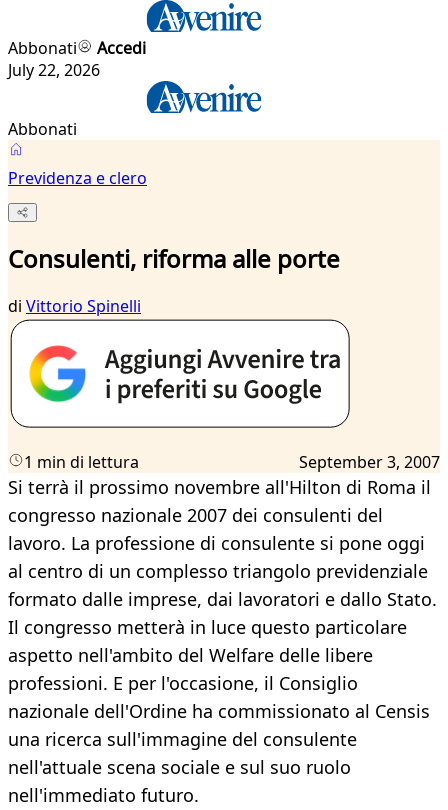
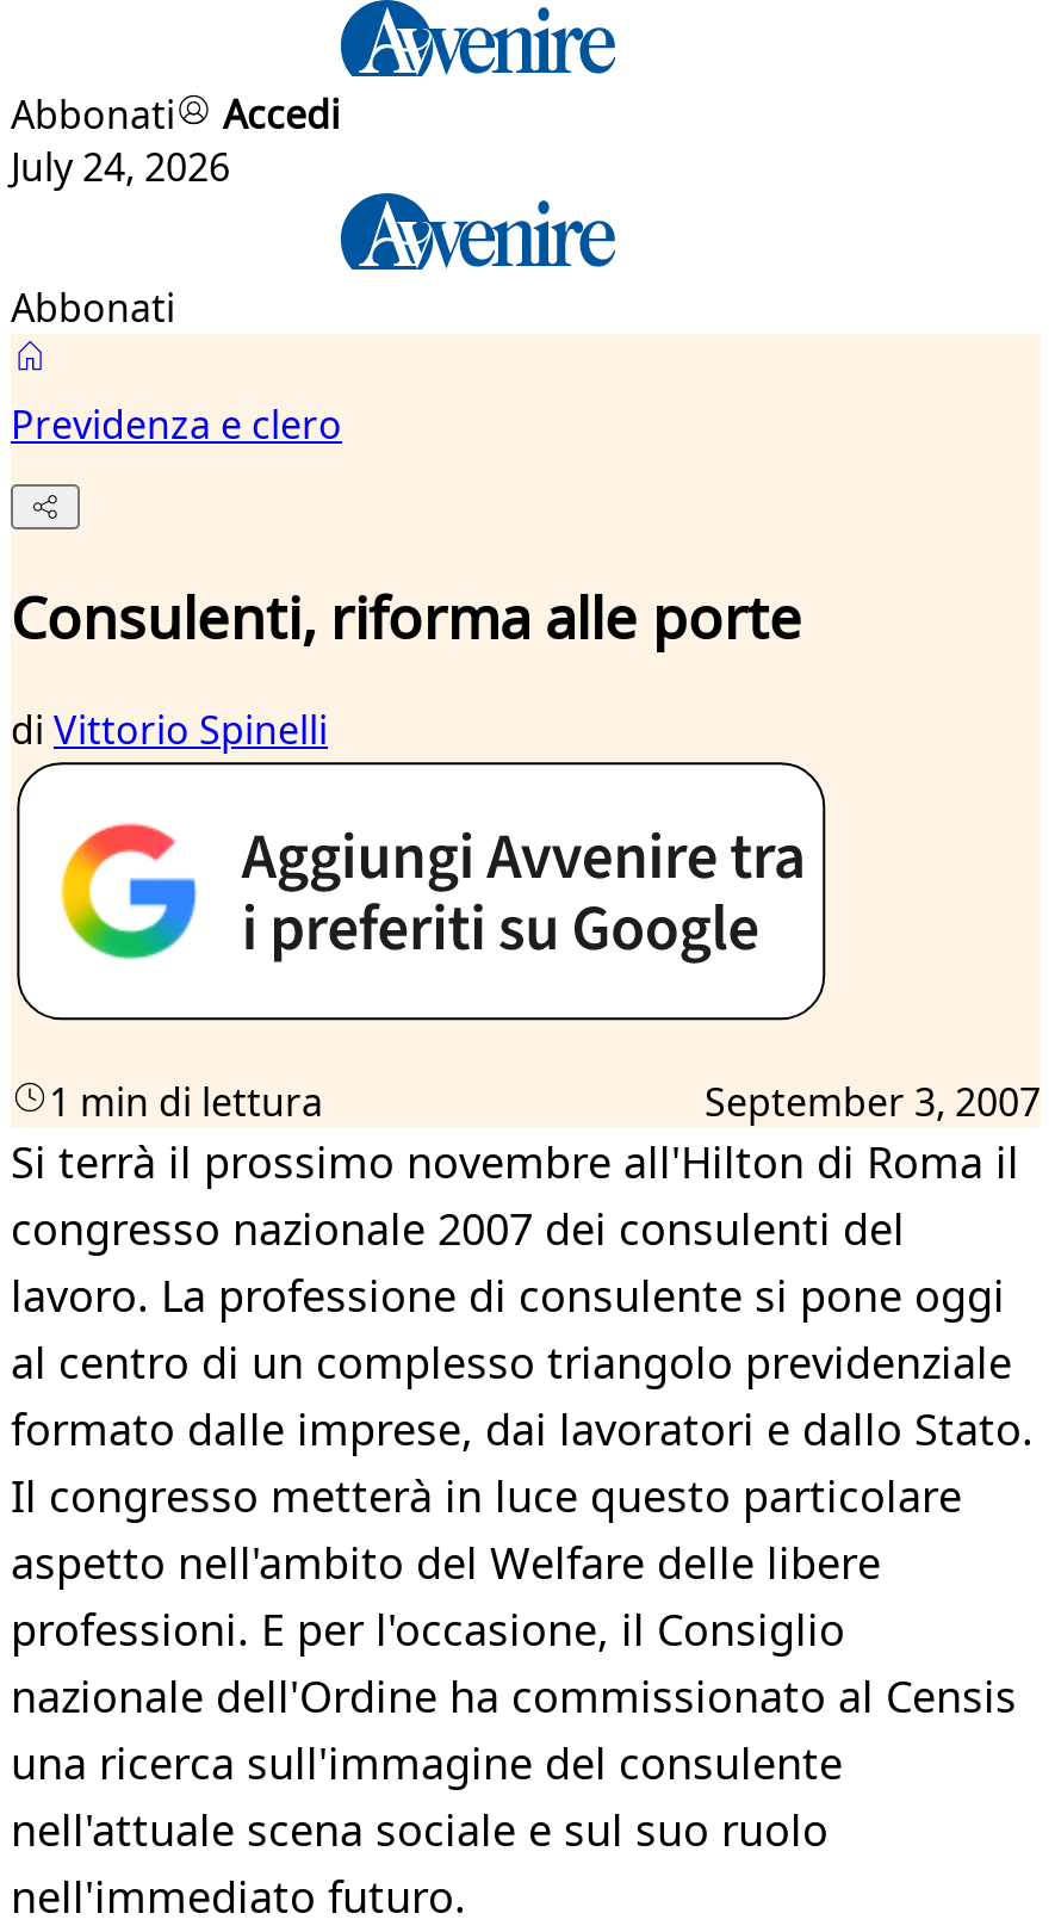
- July 22, 2026
+ July 24, 2026
